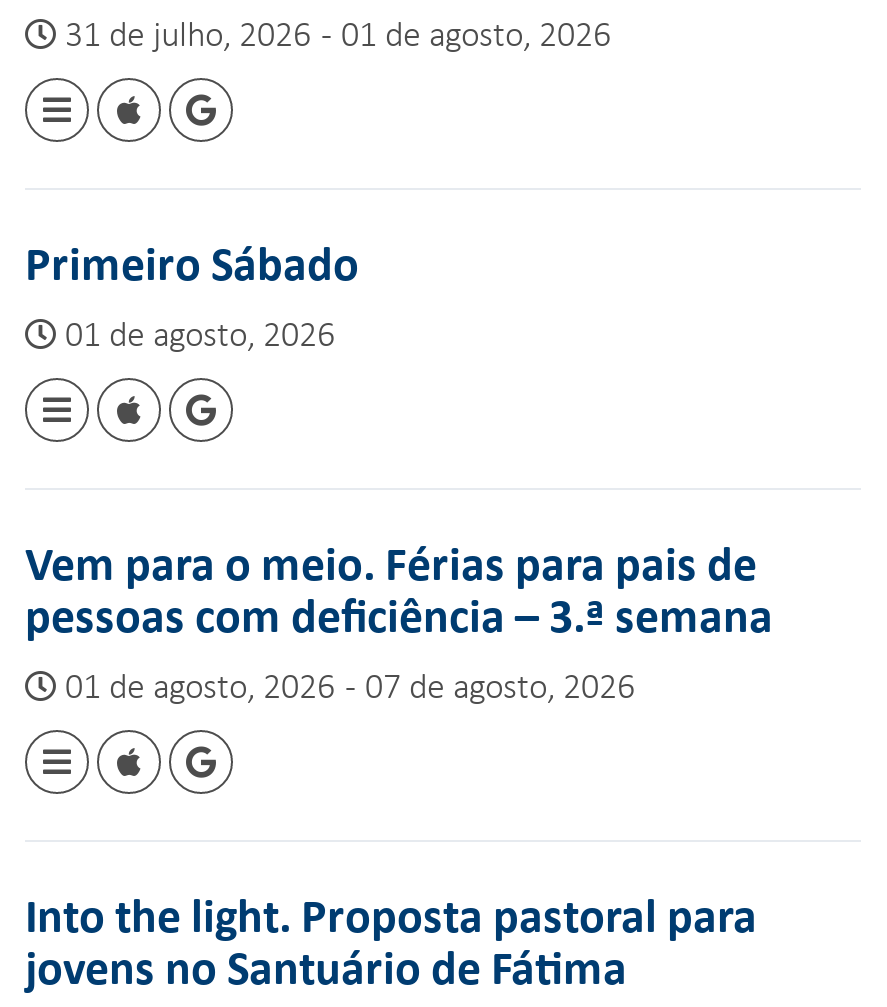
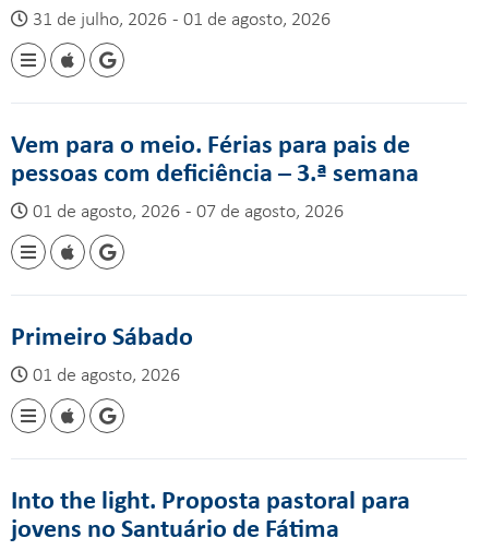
moved down: Primeiro Sábado | 01 de agosto, 2026

moved up: Vem para o meio. Férias para pais de | pessoas com deficiência – 3.ª semana | 01 de agosto, 2026 - 07 de agosto, 2026
